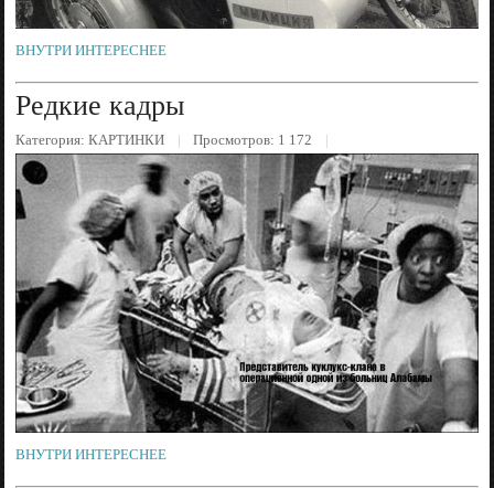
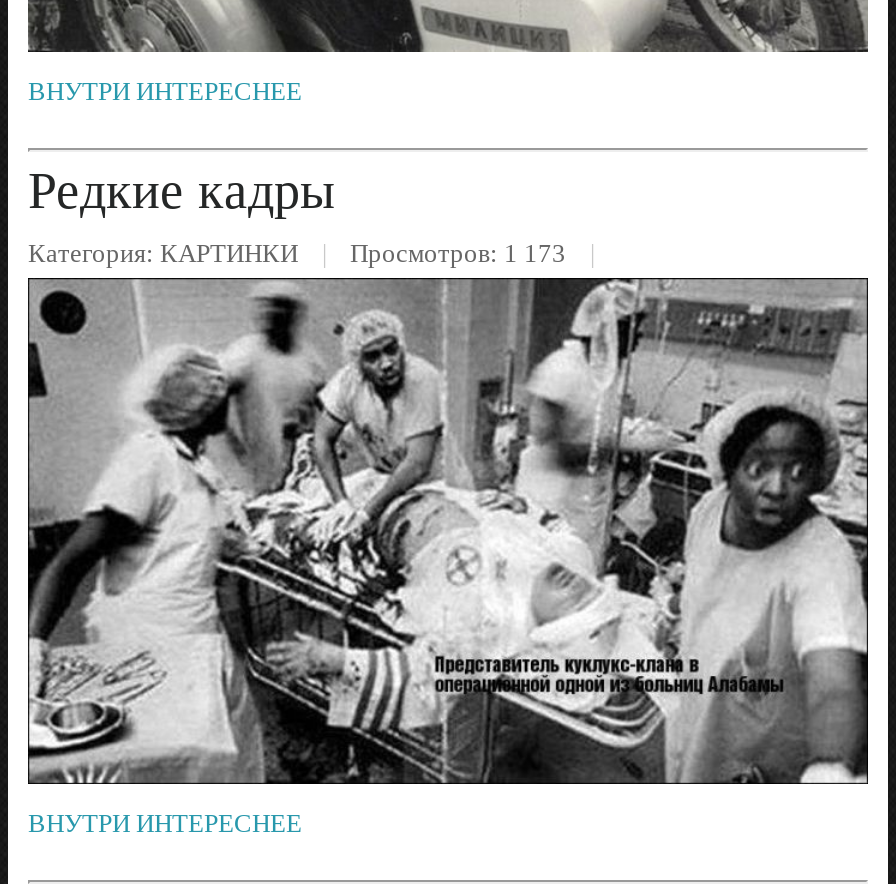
- Категория: КАРТИНКИ Просмотров: 1 172
+ Категория: КАРТИНКИ Просмотров: 1 173
